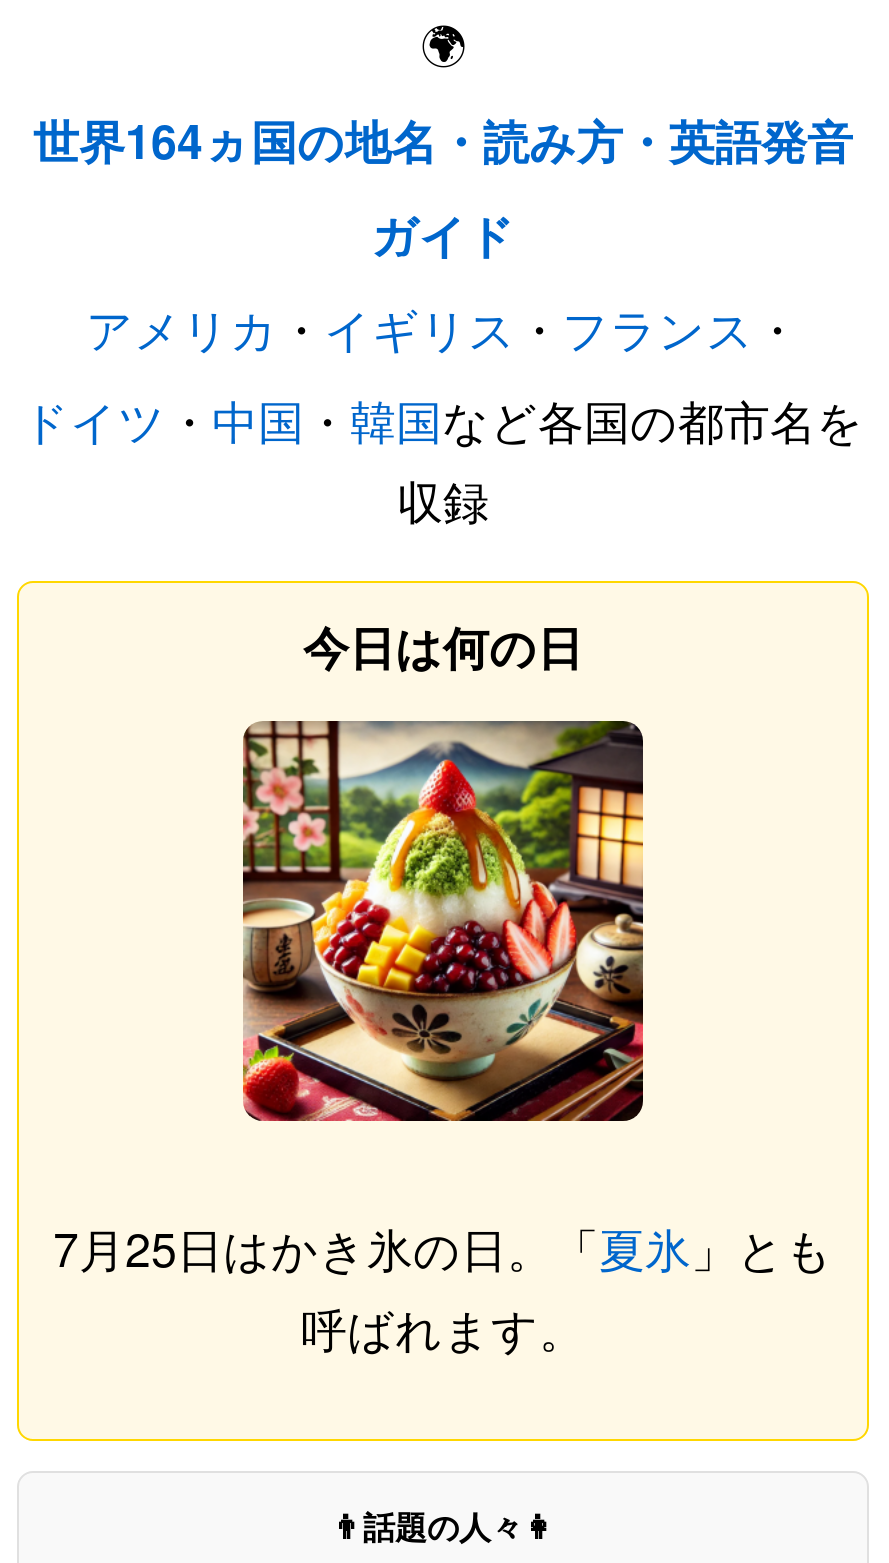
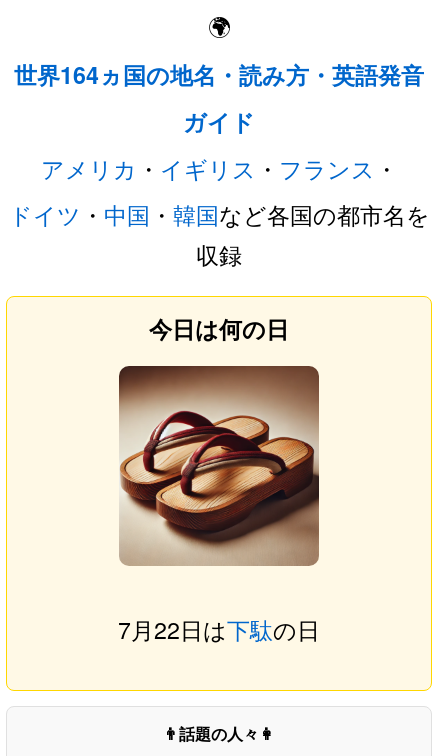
- [image]
+ [image]

- 7月25日はかき氷の日。「夏氷」とも
- 呼ばれます。
+ 7月22日は下駄の日
